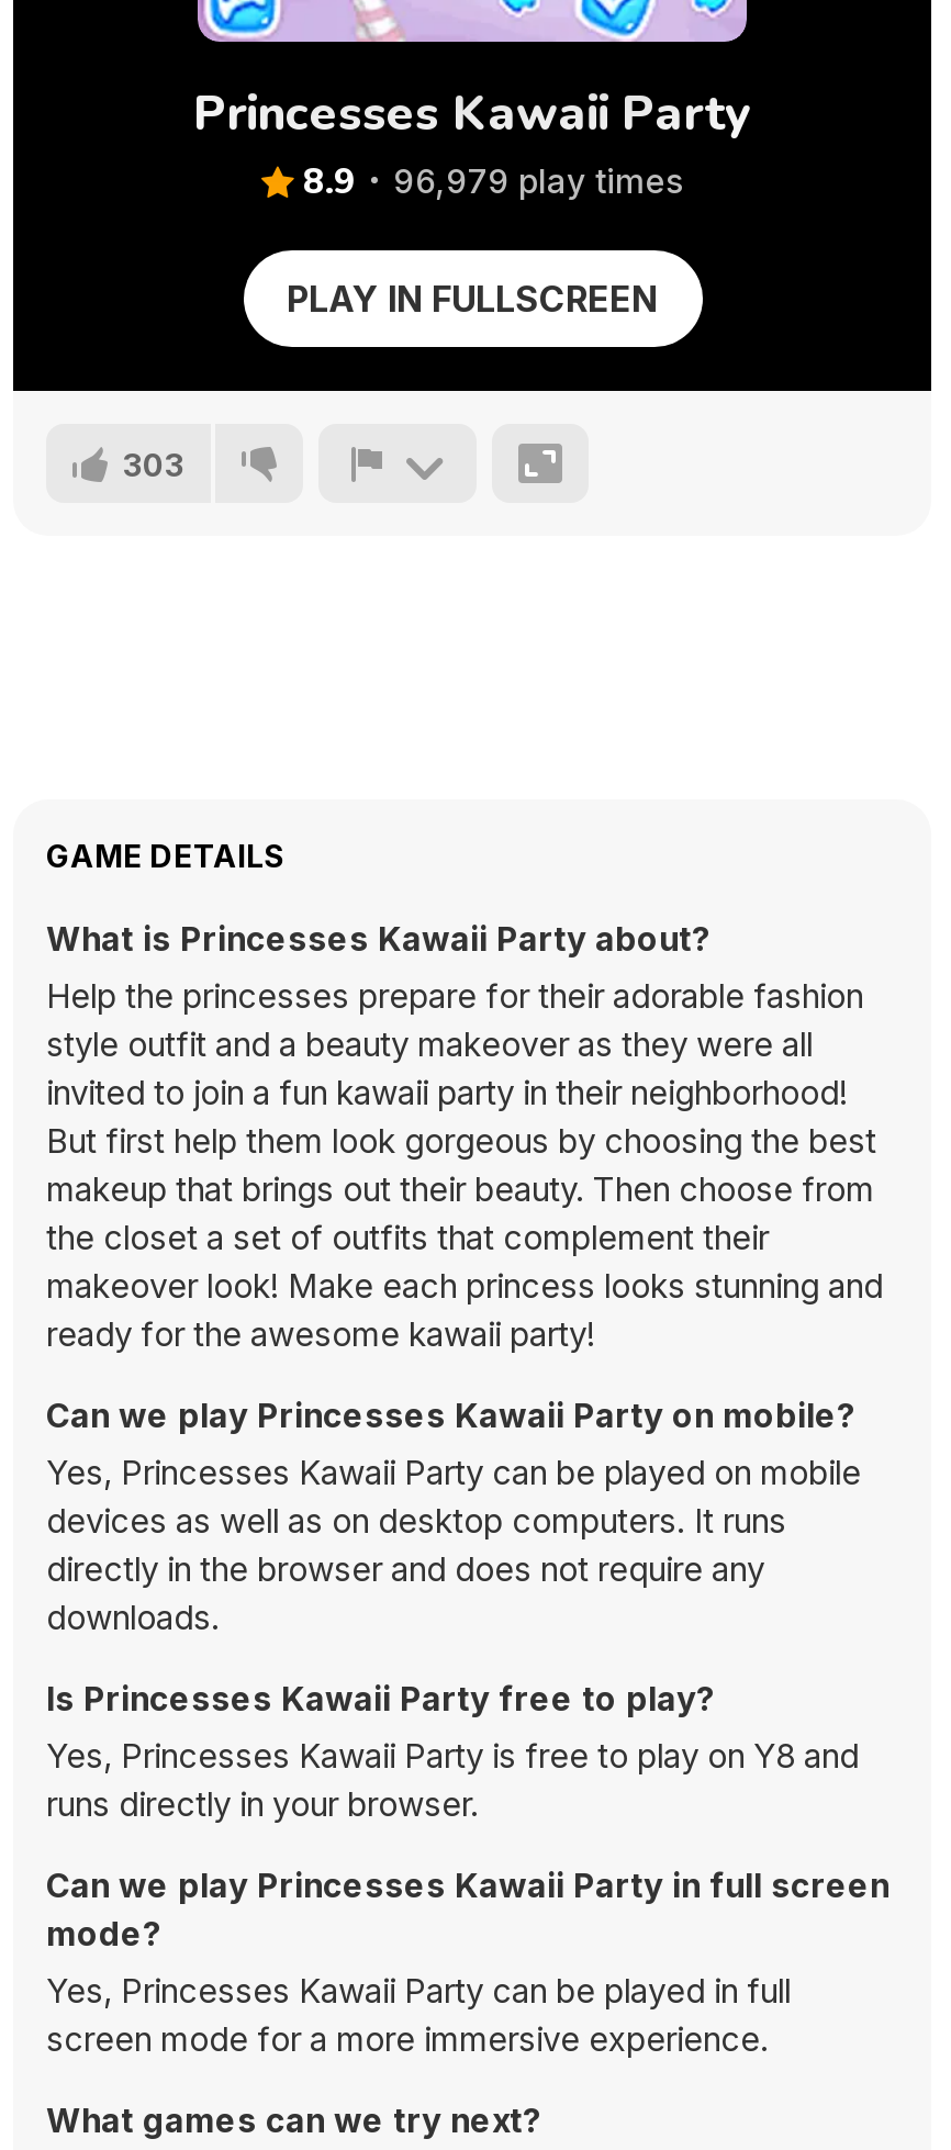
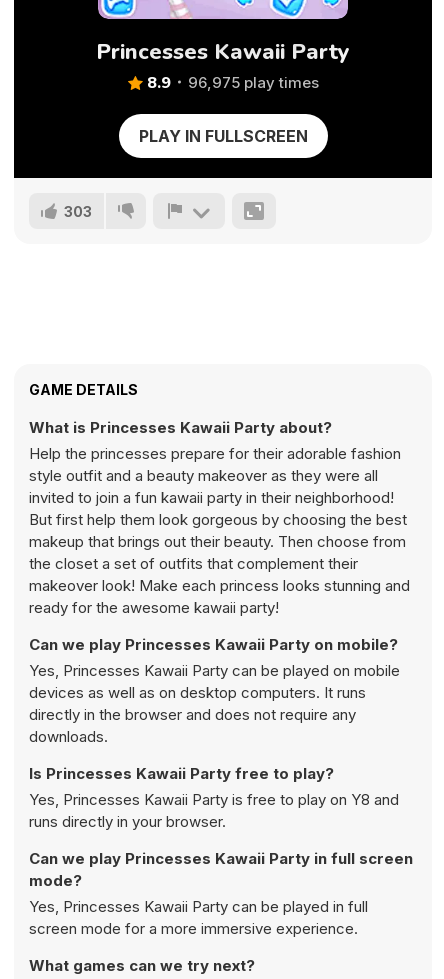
- 8.9 96,979 play times
+ 8.9 96,975 play times
